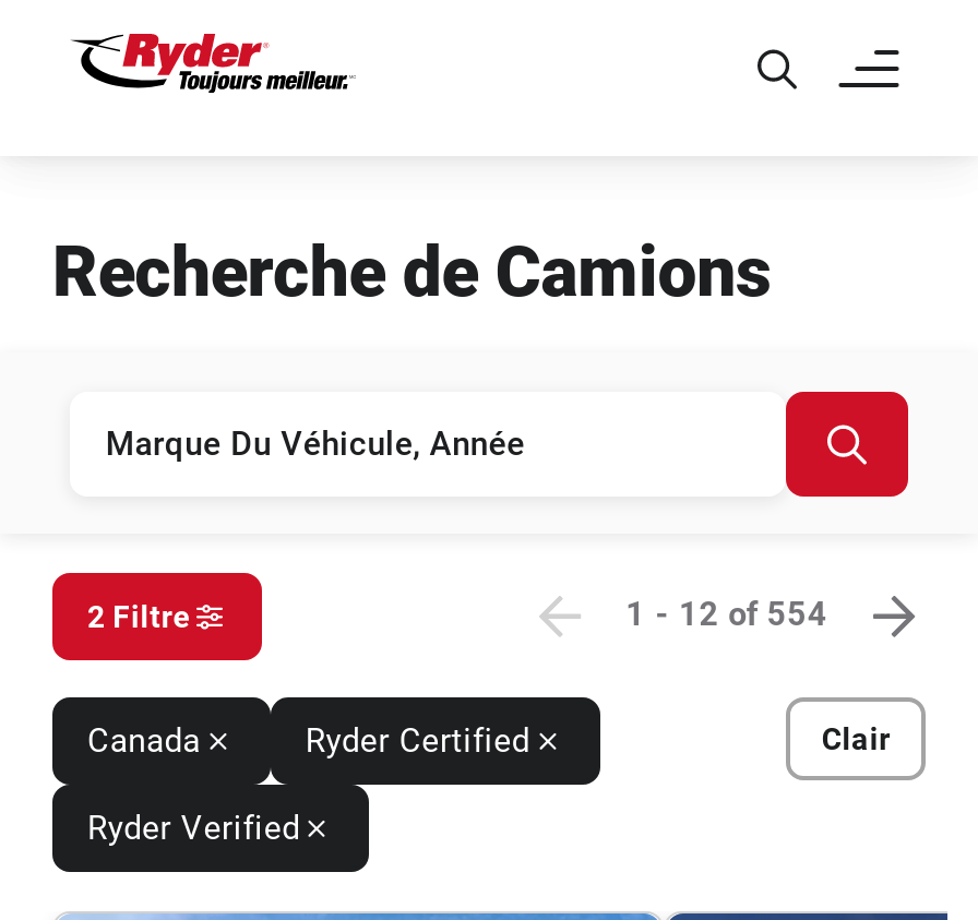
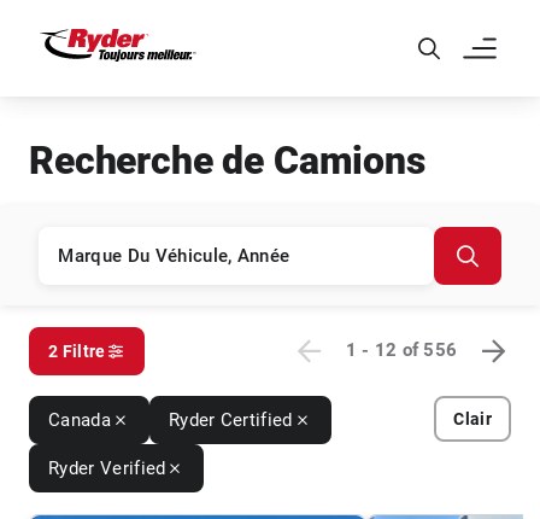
- 1 - 12 of 554
+ 1 - 12 of 556
